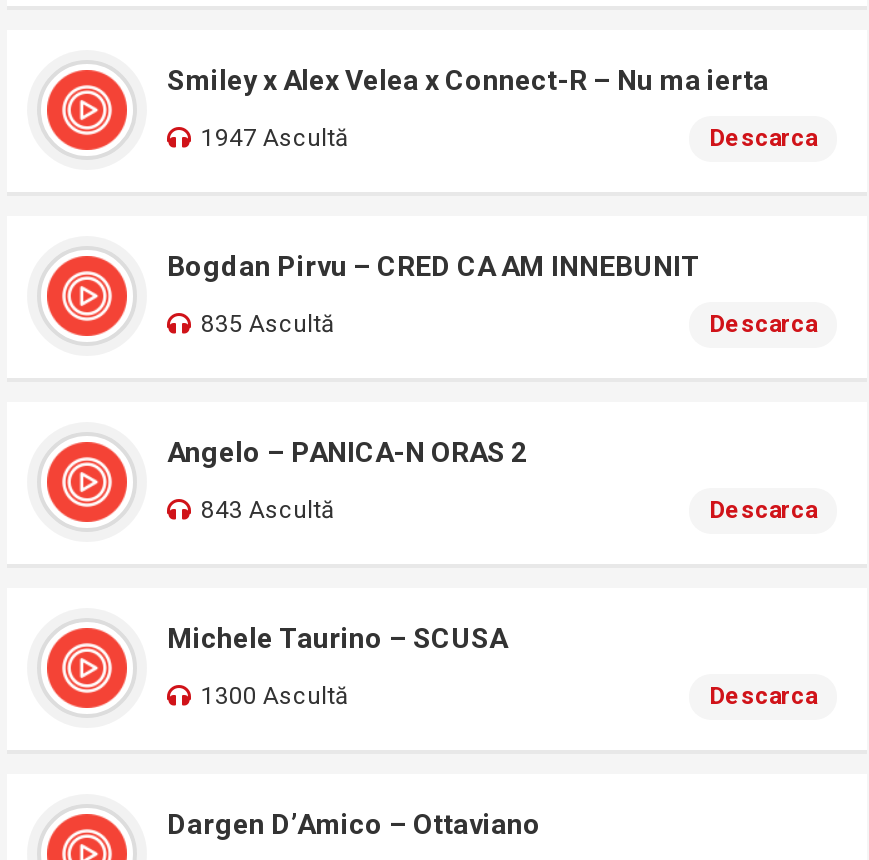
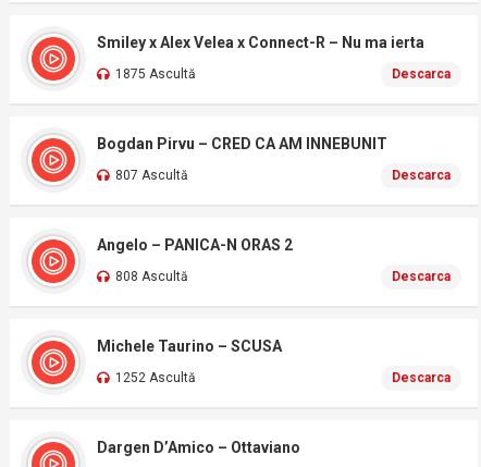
- 1947 Ascultă
+ 1875 Ascultă

- 835 Ascultă
+ 807 Ascultă

- 843 Ascultă
+ 808 Ascultă

- 1300 Ascultă
+ 1252 Ascultă
